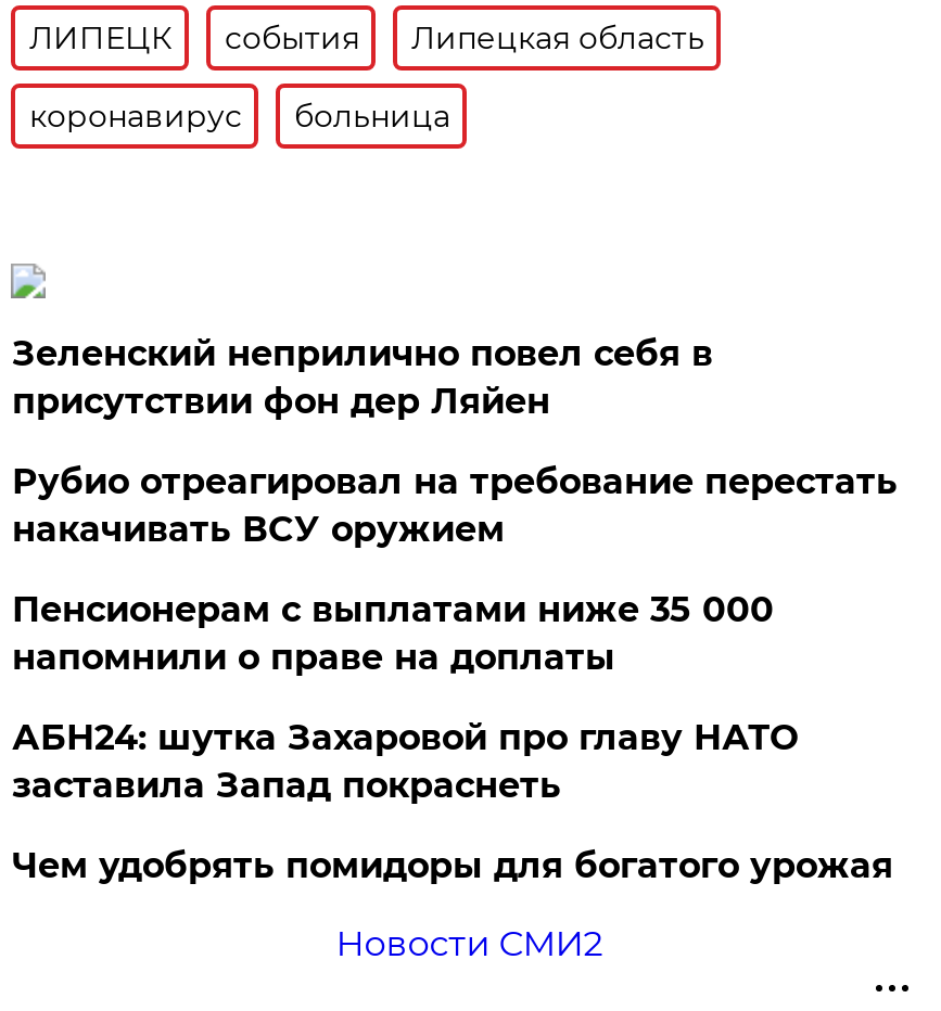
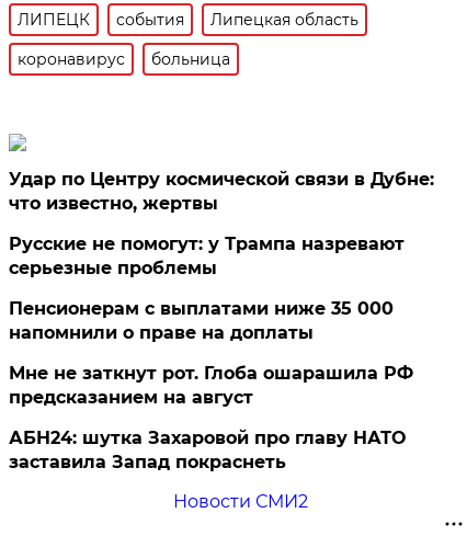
- Зеленский неприлично повел cебя в
- присутствии фон дер Ляйен
+ Удар по Центру космической связи в Дубне:
+ что известно, жертвы

- Рубио отреагировал на требование перестать
- накачивать ВСУ оружием
+ Русские не помогут: у Трампа назревают
+ серьезные проблемы

+ Мне не заткнут рот. Глоба ошарашила РФ
+ предсказанием на август

moved down: АБН24: шутка Захаровой про главу НАТО | заставила Запад покраснеть

- Чем удобрять помидоры для богатого урожая
